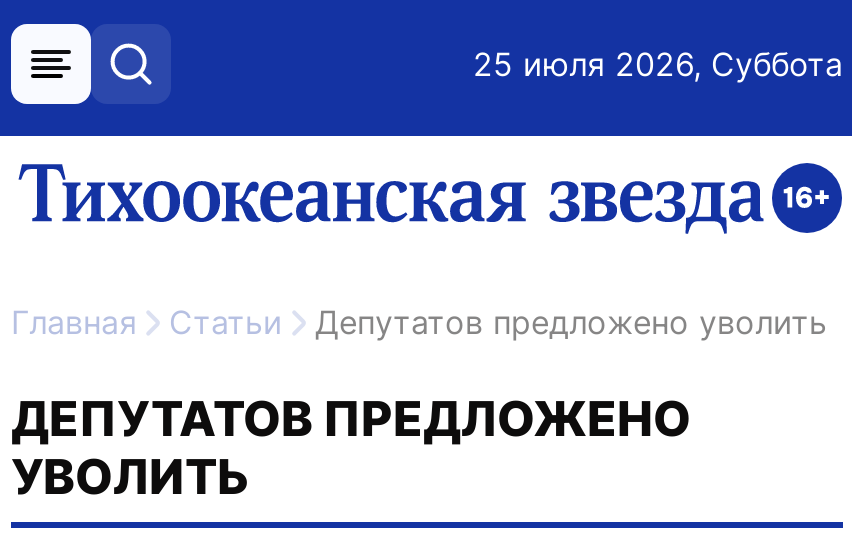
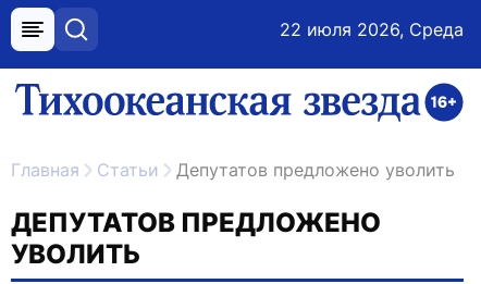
- 25 июля 2026, Суббота
+ 22 июля 2026, Среда
